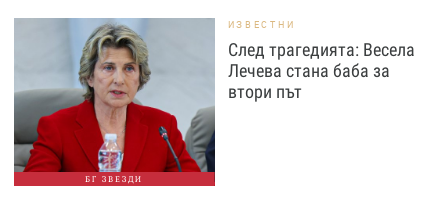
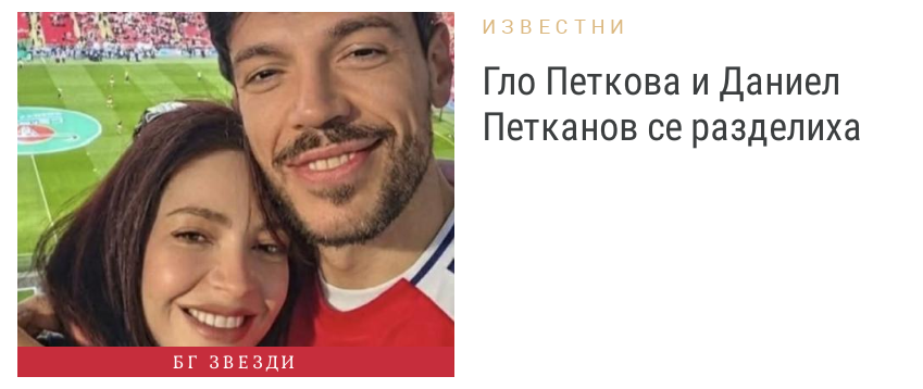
- [image]
- След трагедията: Весела
- Лечева стана баба за
- втори път
+ [image]
+ Гло Петкова и Даниел
+ Петканов се разделиха
